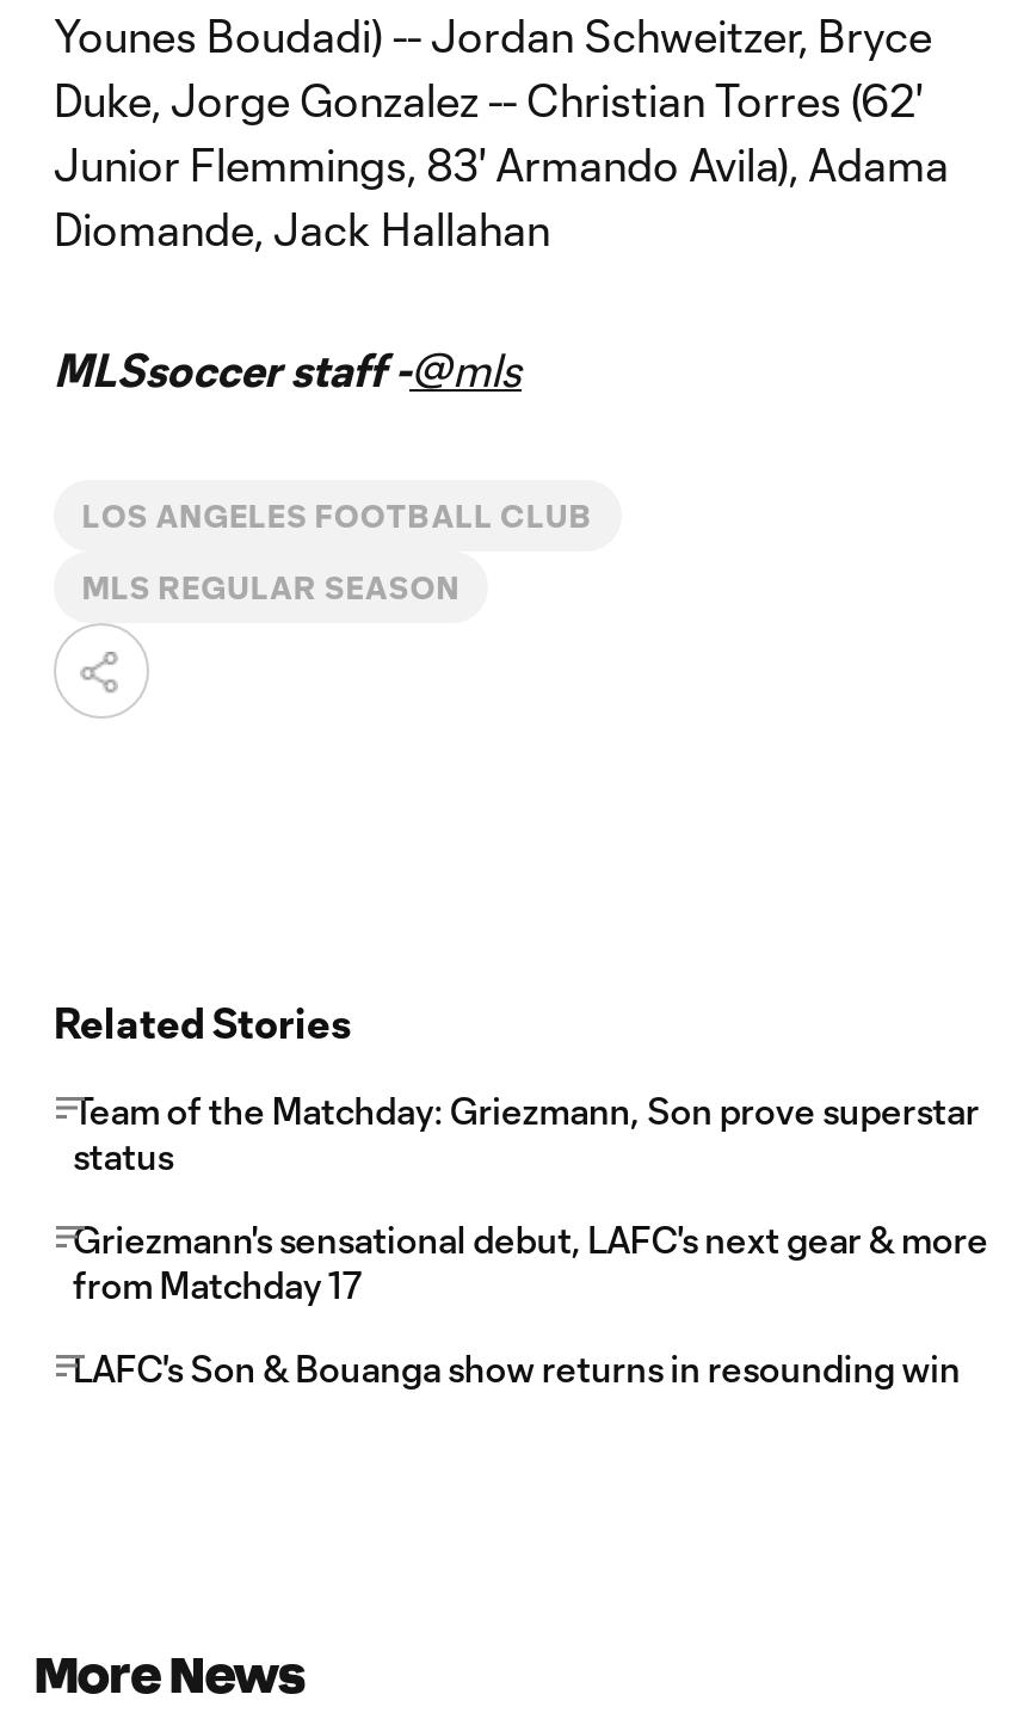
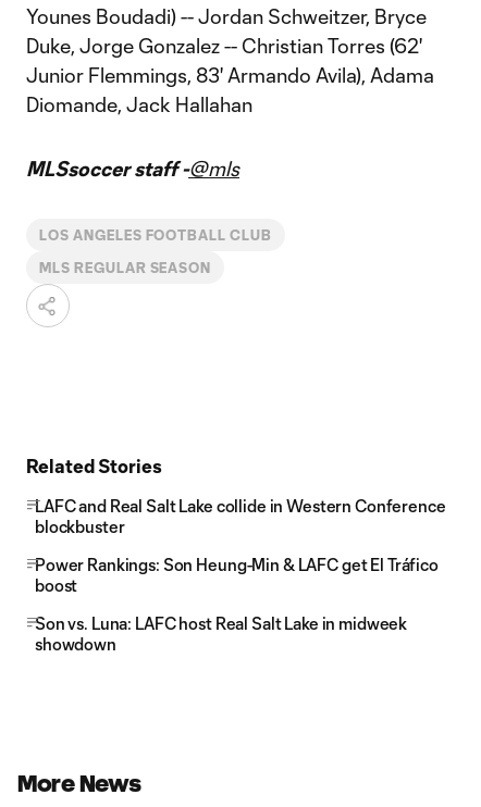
- Team of the Matchday: Griezmann, Son prove superstar
- status
+ LAFC and Real Salt Lake collide in Western Conference
+ blockbuster

- Griezmann's sensational debut, LAFC's next gear & more
- from Matchday 17
+ Power Rankings: Son Heung-Min & LAFC get El Tráfico
+ boost

- LAFC's Son & Bouanga show returns in resounding win
+ Son vs. Luna: LAFC host Real Salt Lake in midweek
+ showdown
